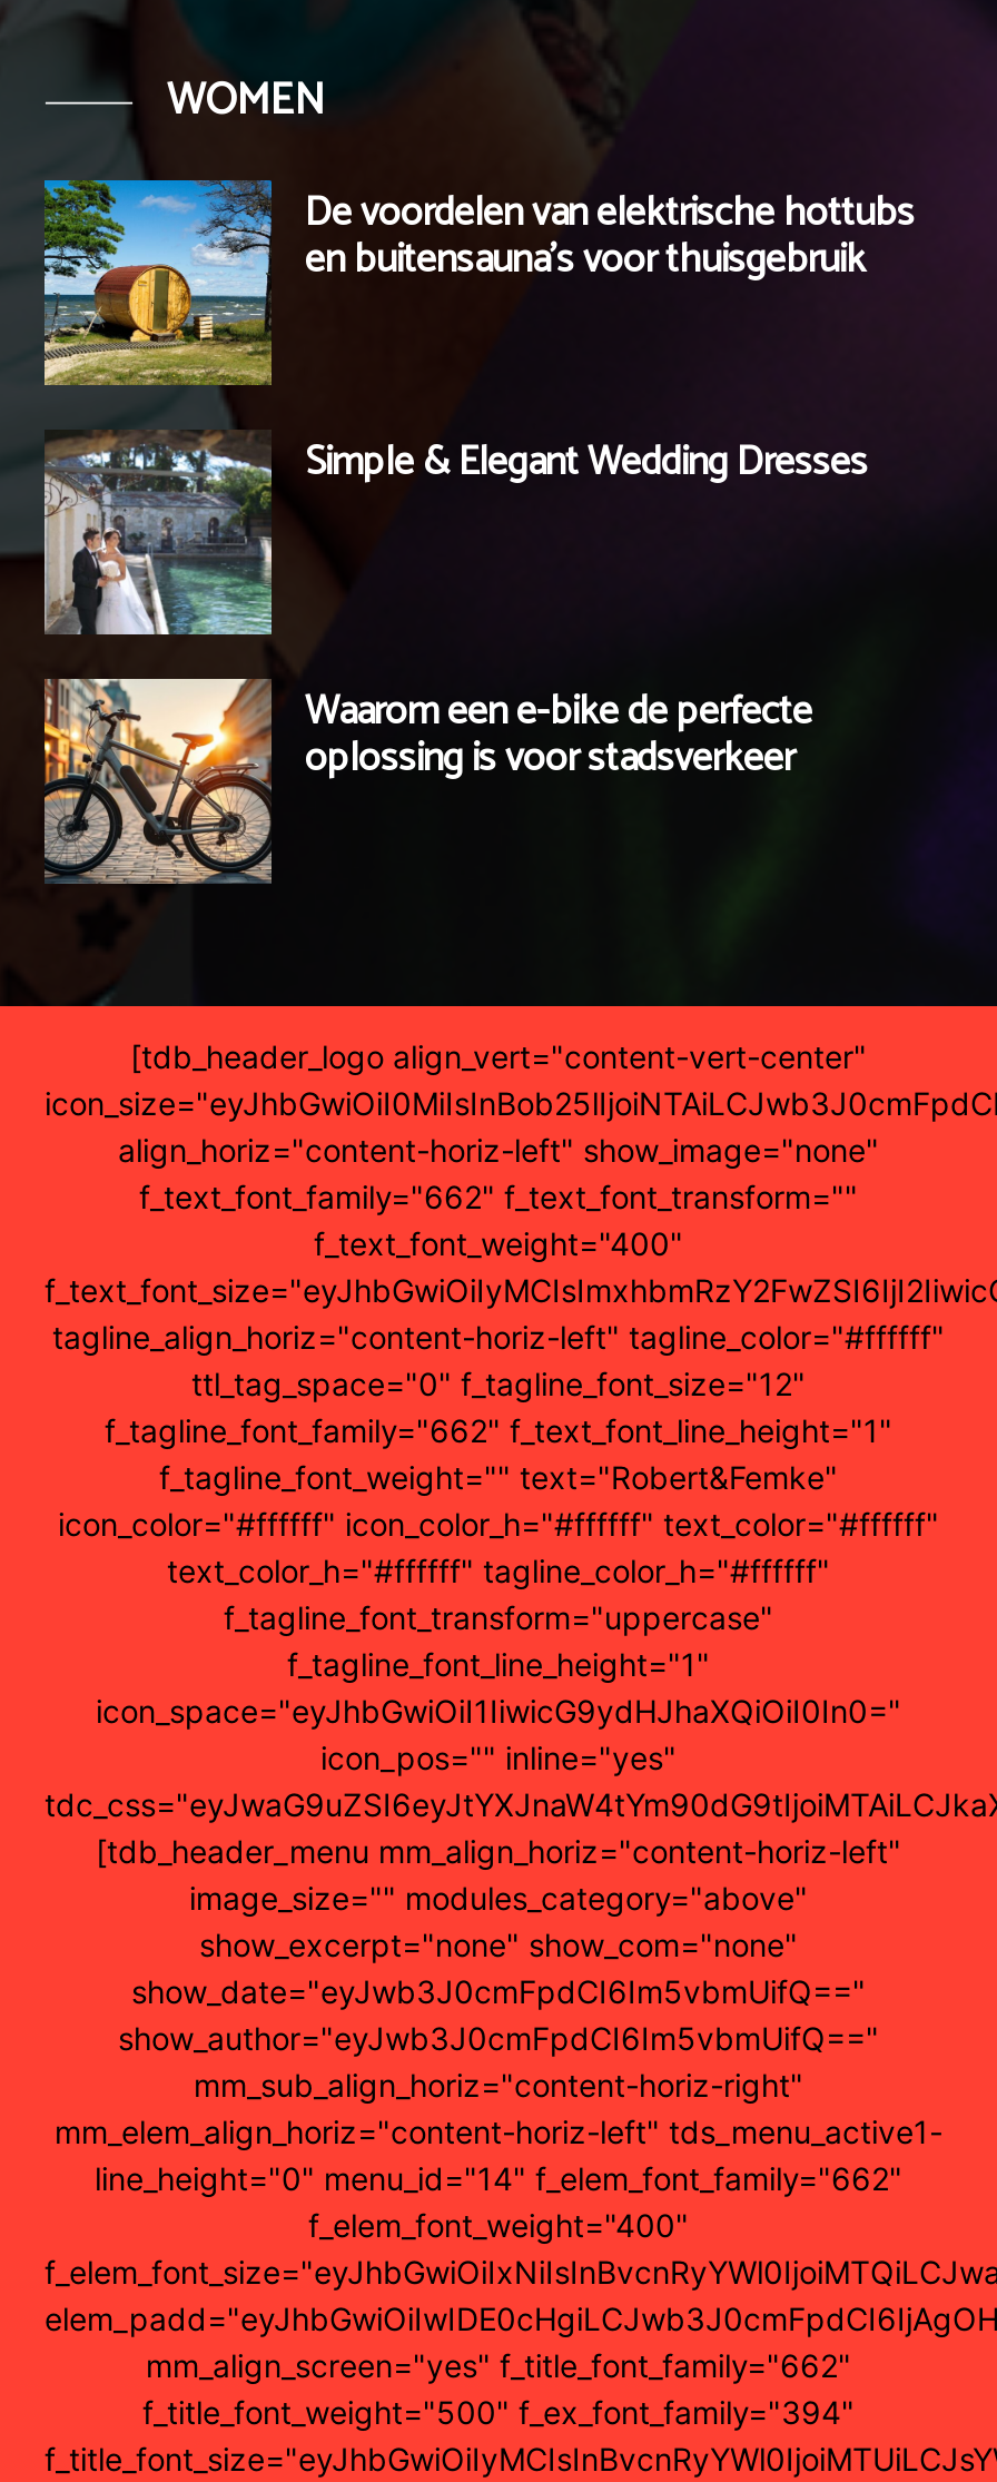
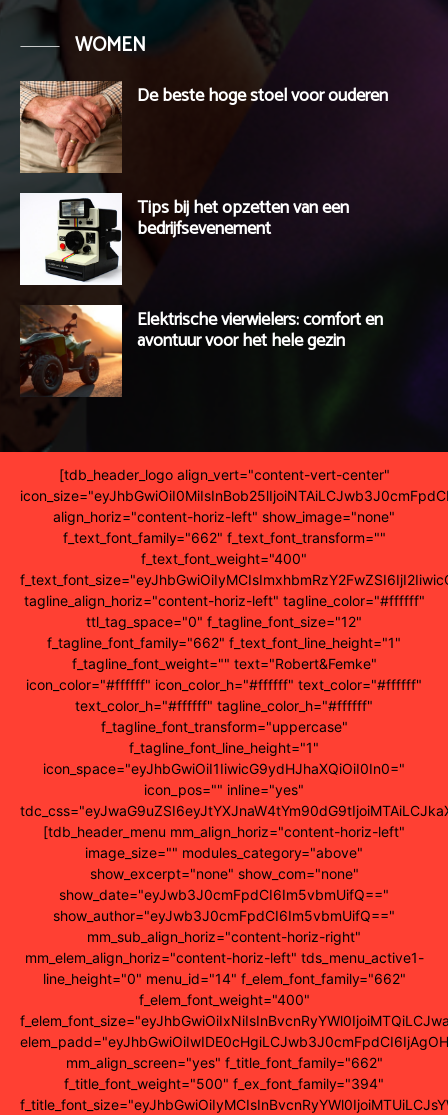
- [image]
- De voordelen van elektrische hottubs
- en buitensauna’s voor thuisgebruik
+ [image]
+ De beste hoge stoel voor ouderen

- [image]
- Simple & Elegant Wedding Dresses
+ [image]
+ Tips bij het opzetten van een
+ bedrijfsevenement

- [image]
- Waarom een e-bike de perfecte
- oplossing is voor stadsverkeer
+ [image]
+ Elektrische vierwielers: comfort en
+ avontuur voor het hele gezin
